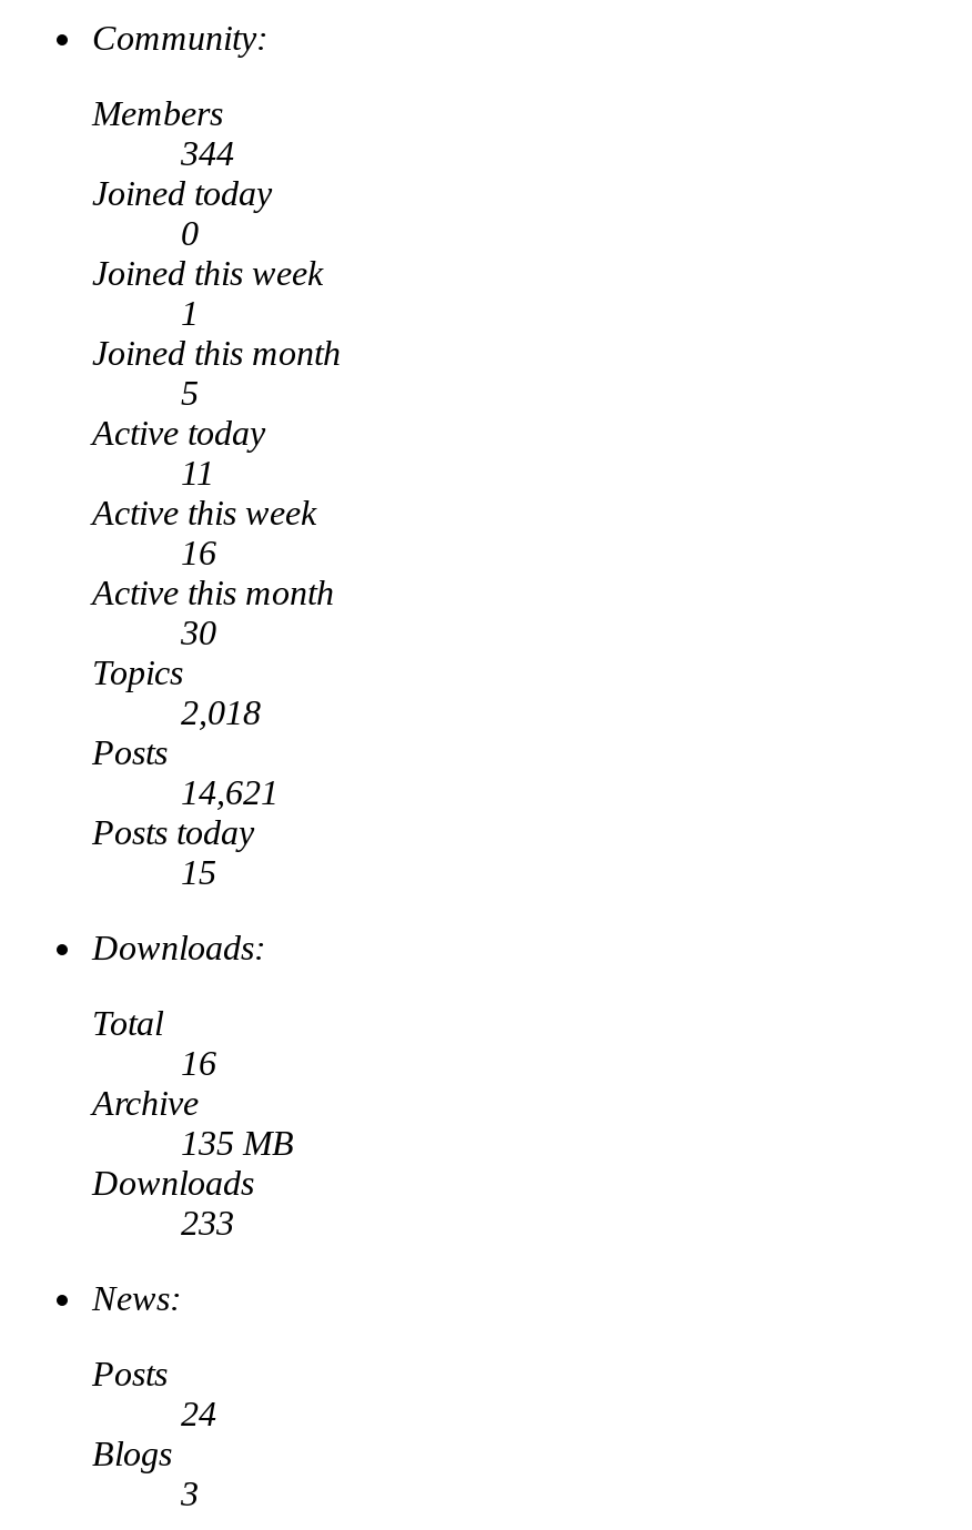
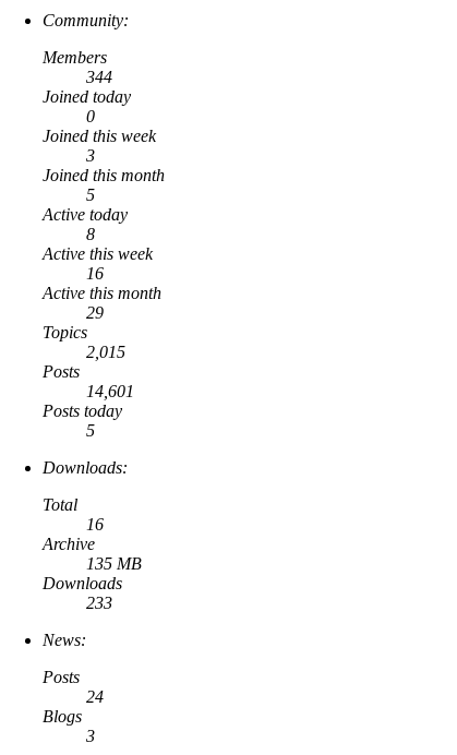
- 1
+ 3

- 11
+ 8

- 30
+ 29

- 2,018
+ 2,015

- 14,621
+ 14,601

- 15
+ 5
